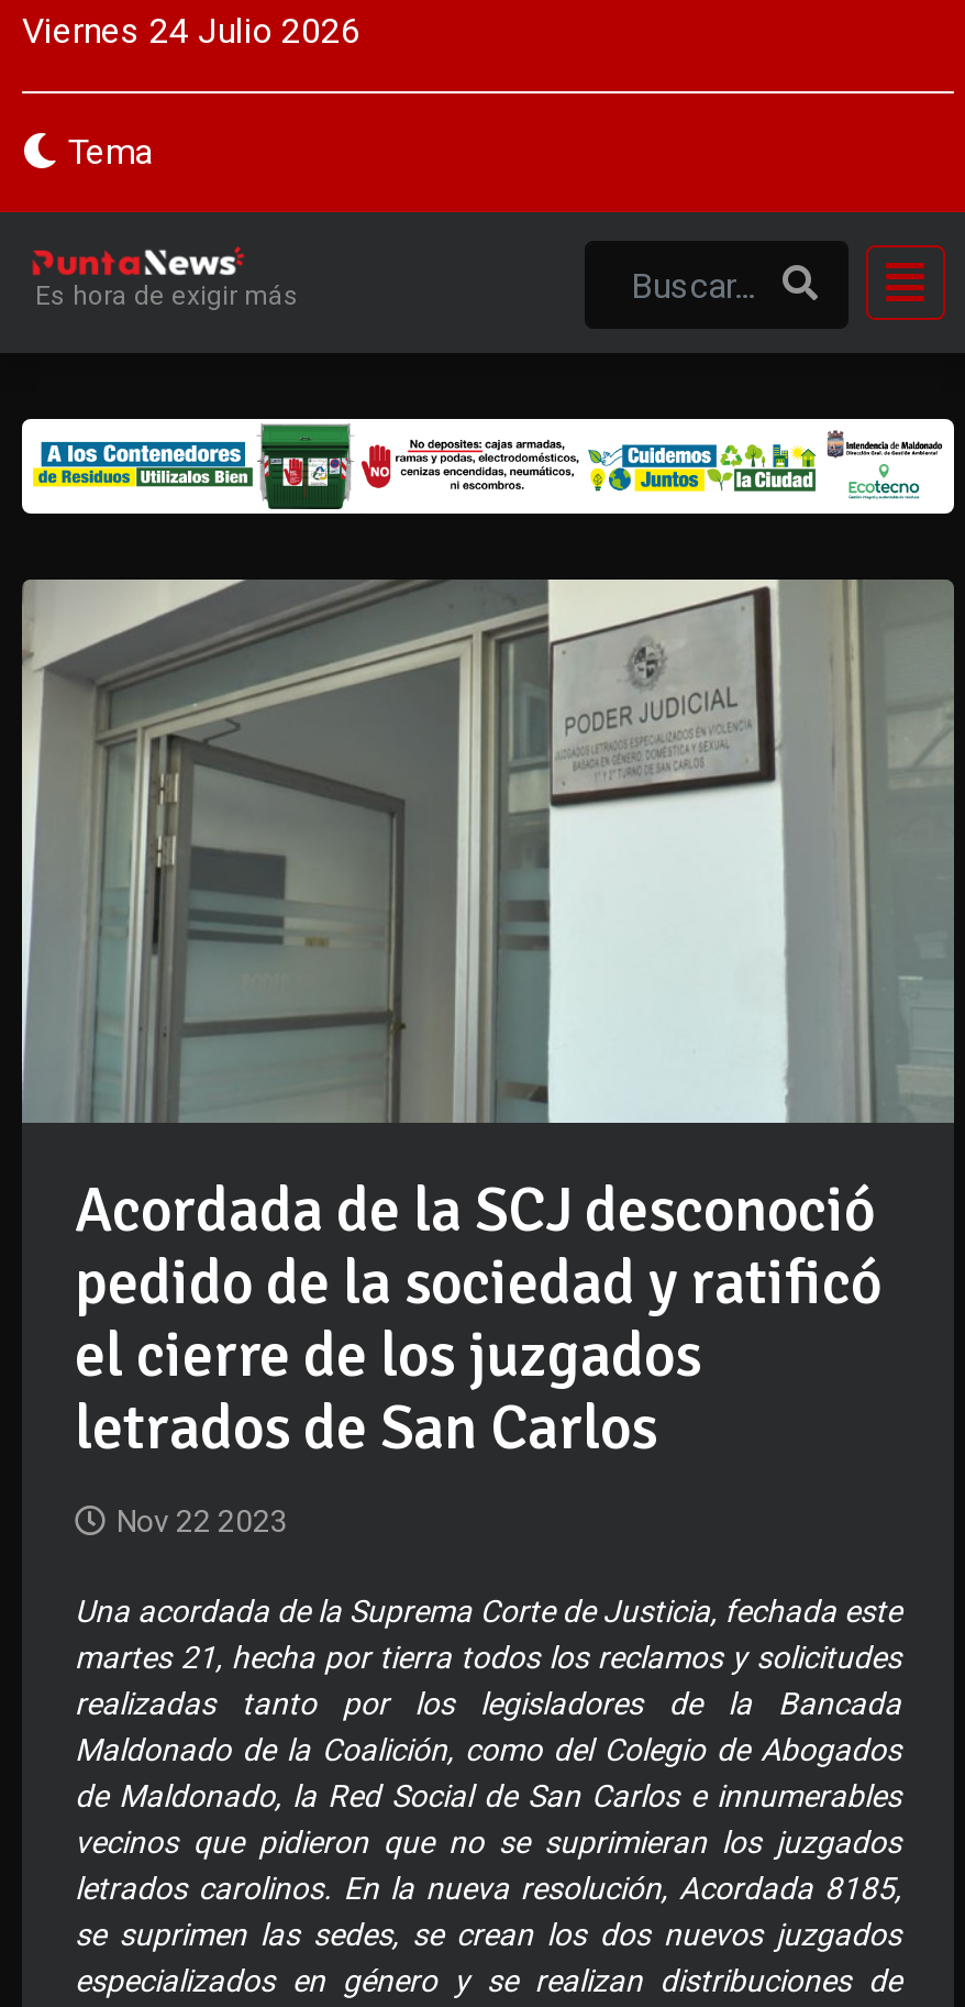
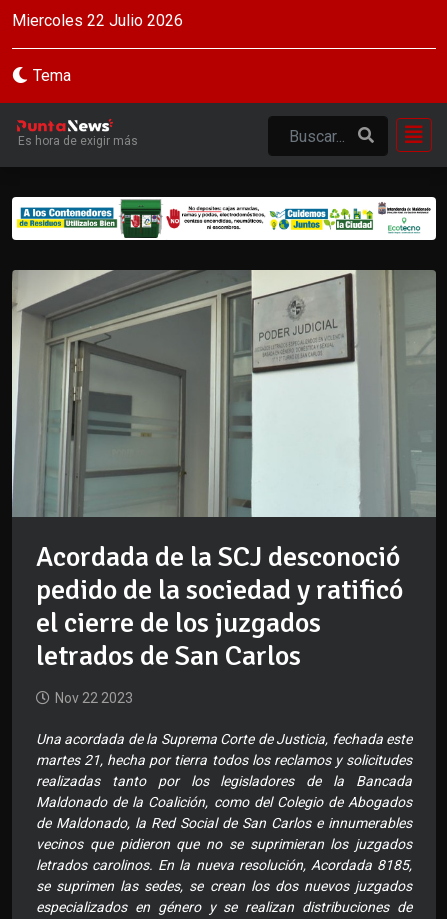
- Viernes 24 Julio 2026
+ Miercoles 22 Julio 2026
